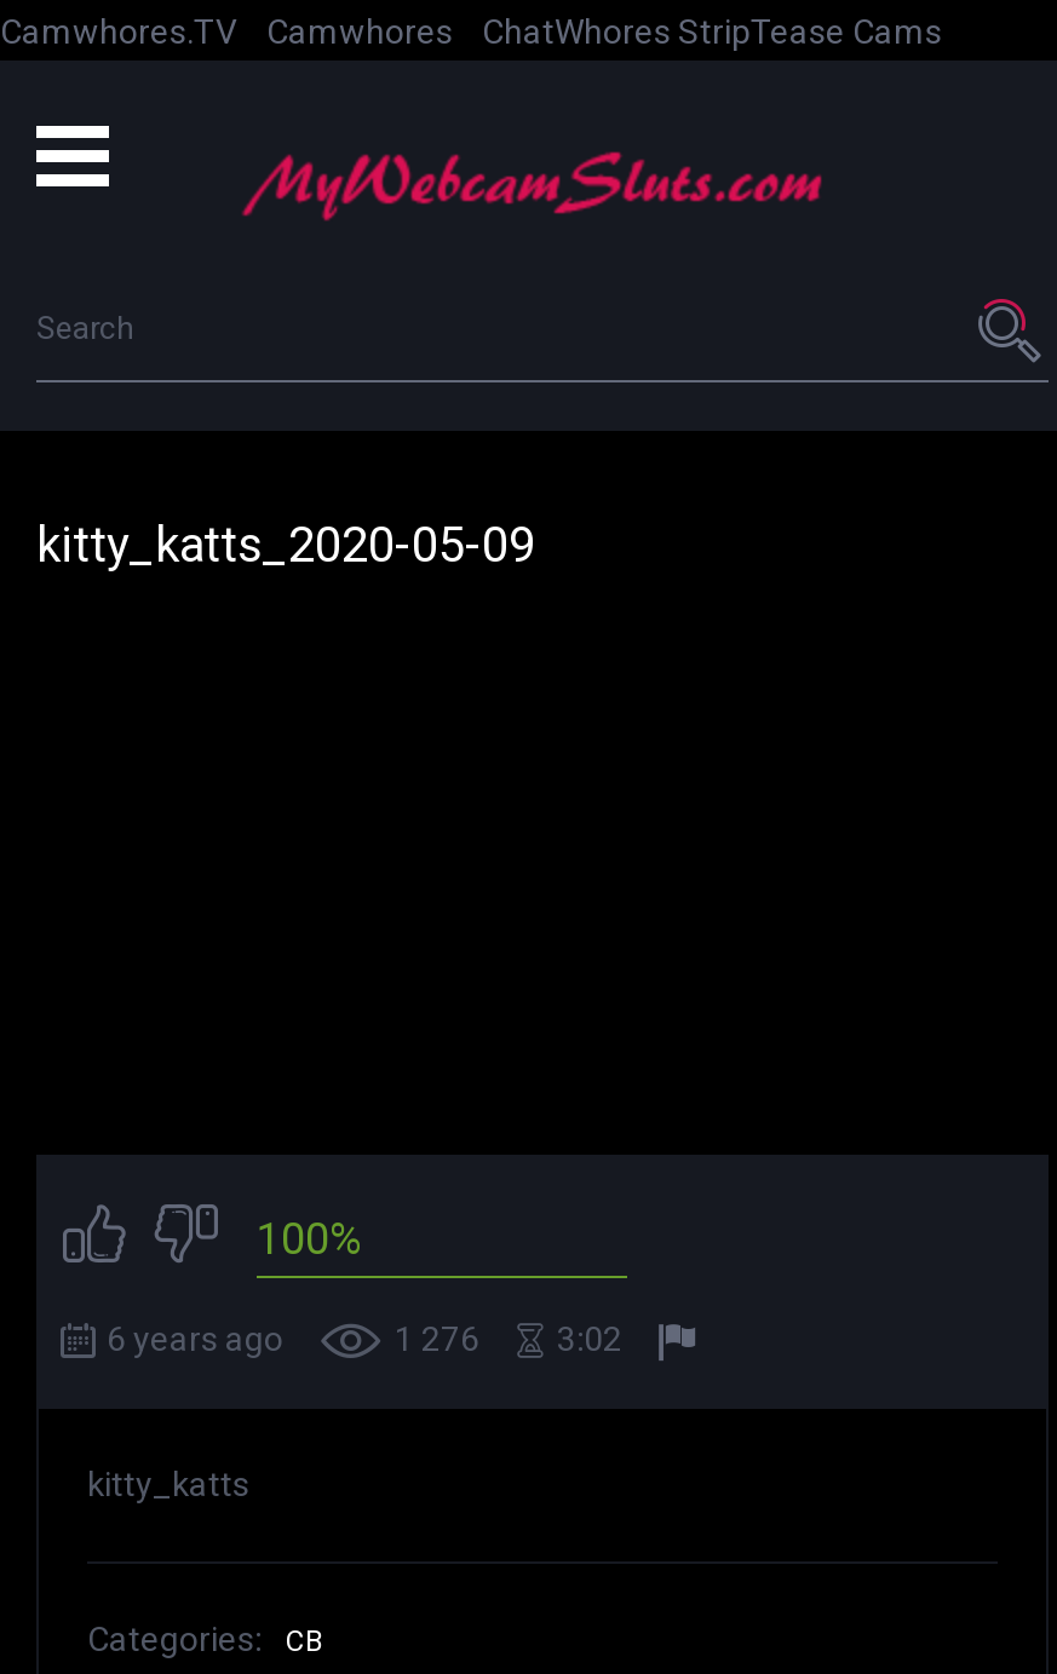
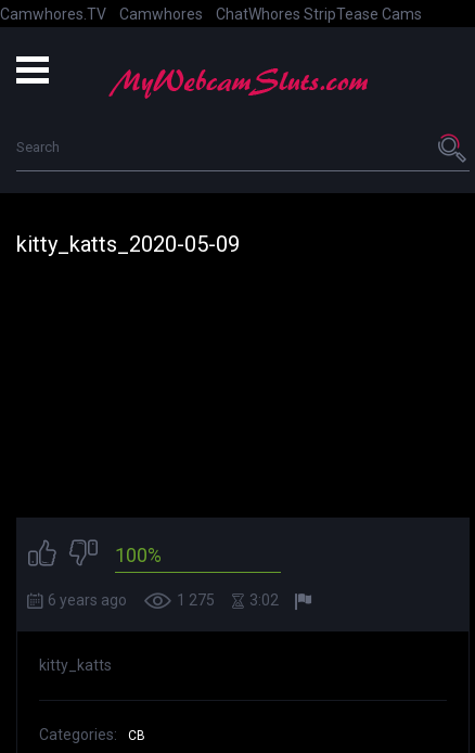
- 1 276 3:02
+ 1 275 3:02
